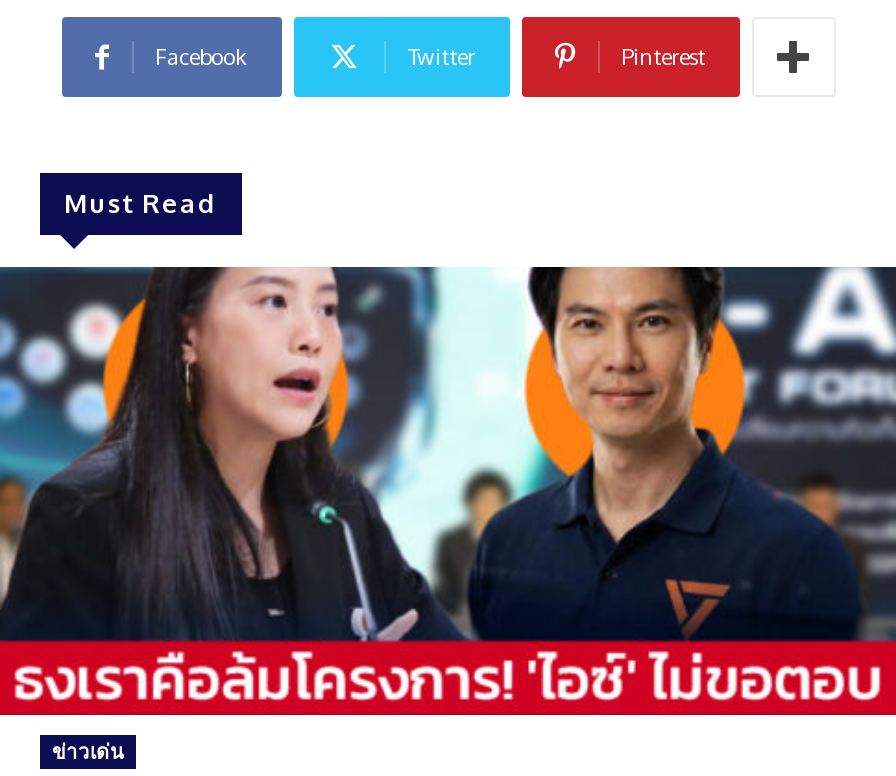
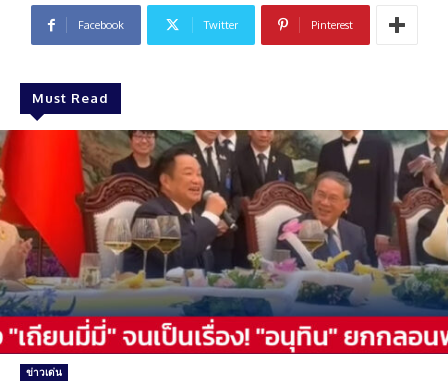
- [image]
+ [image]
